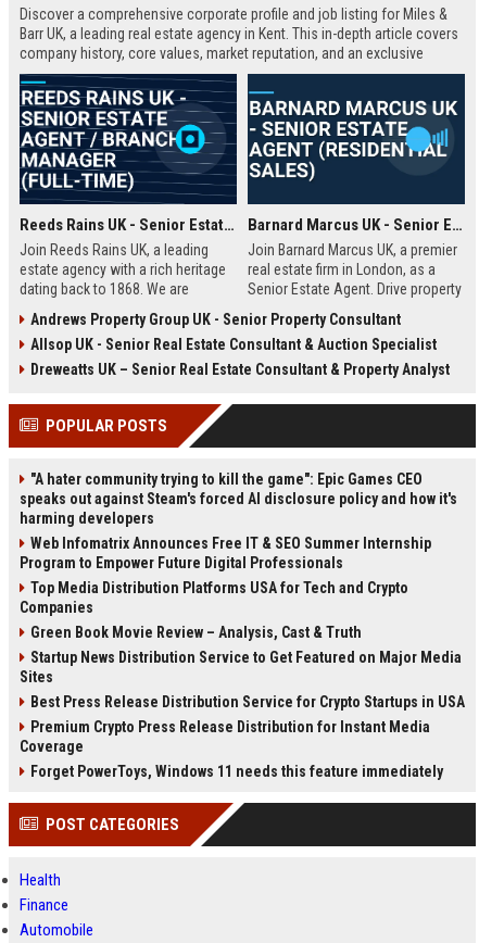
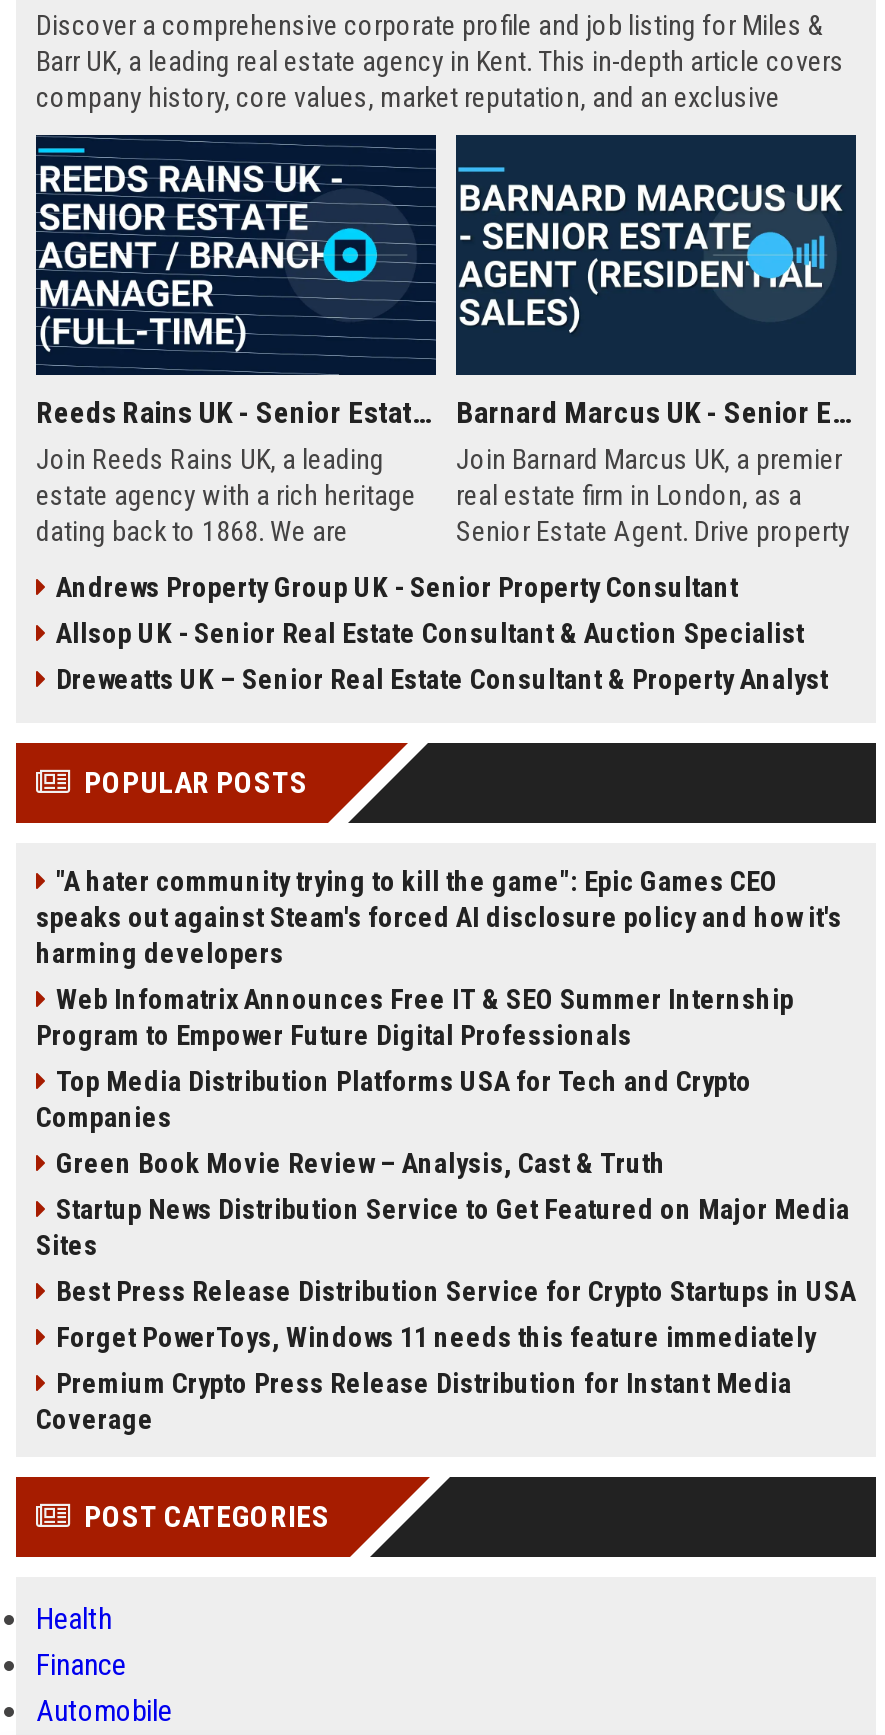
moved down: Premium Crypto Press Release Distribution for Instant Media | Coverage

moved up: Forget PowerToys, Windows 11 needs this feature immediately
